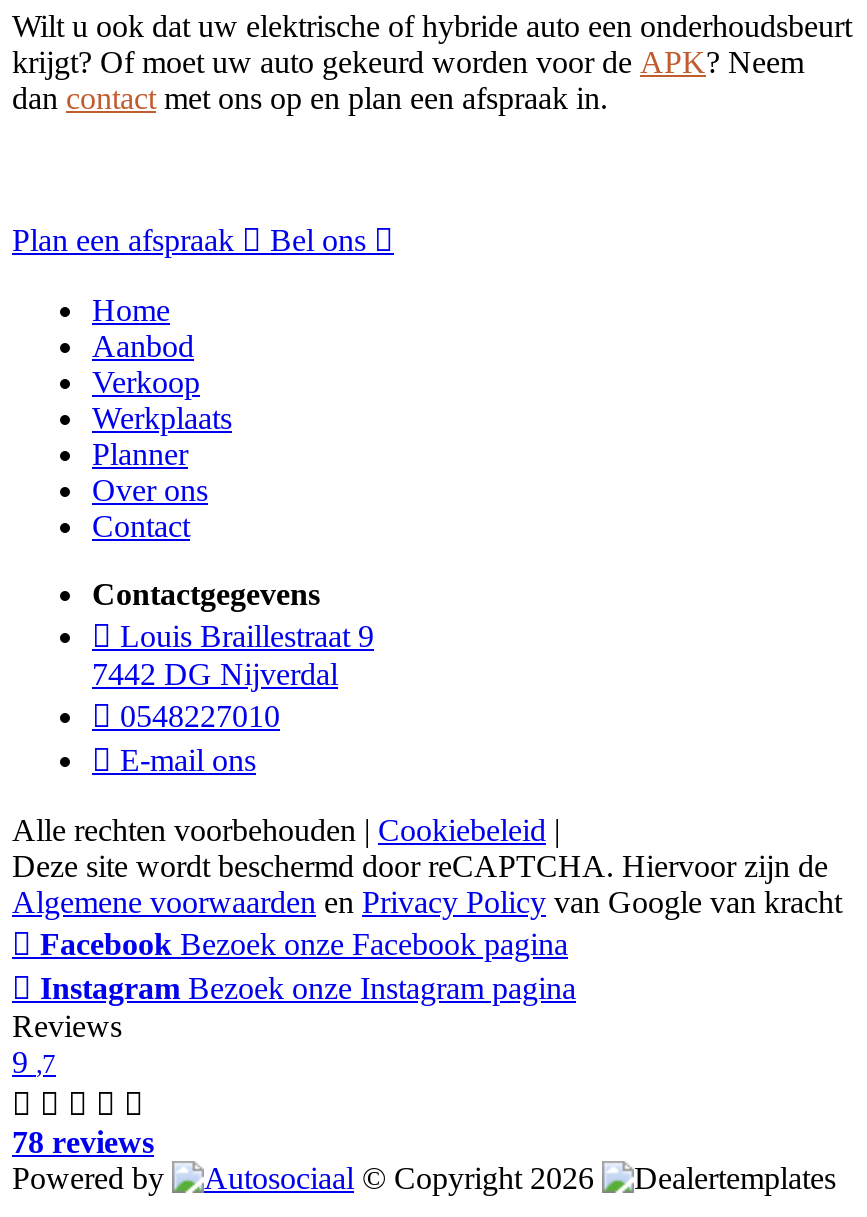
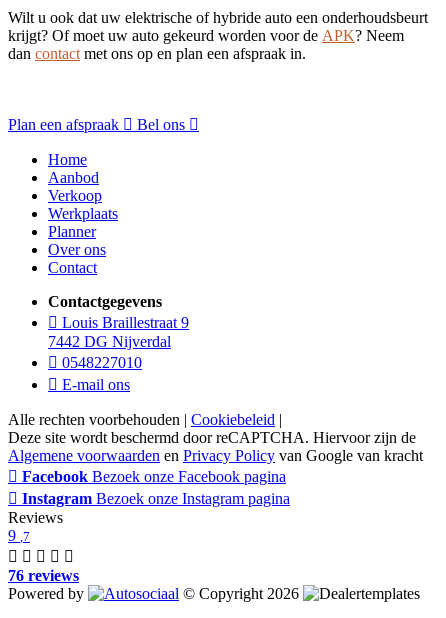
- 78 reviews
+ 76 reviews
